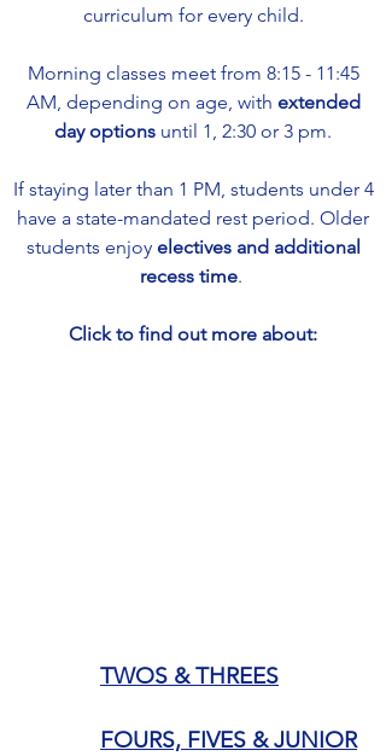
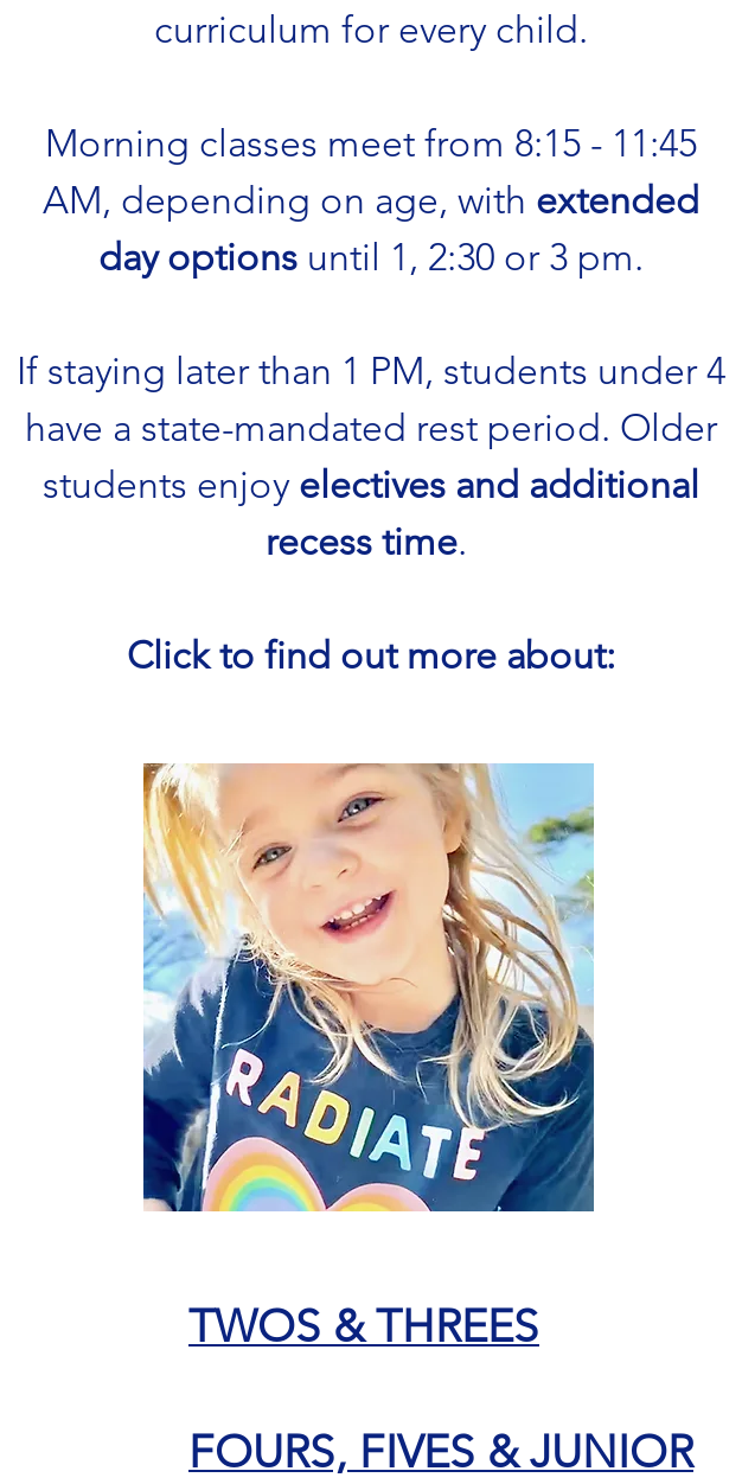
+ [image]
